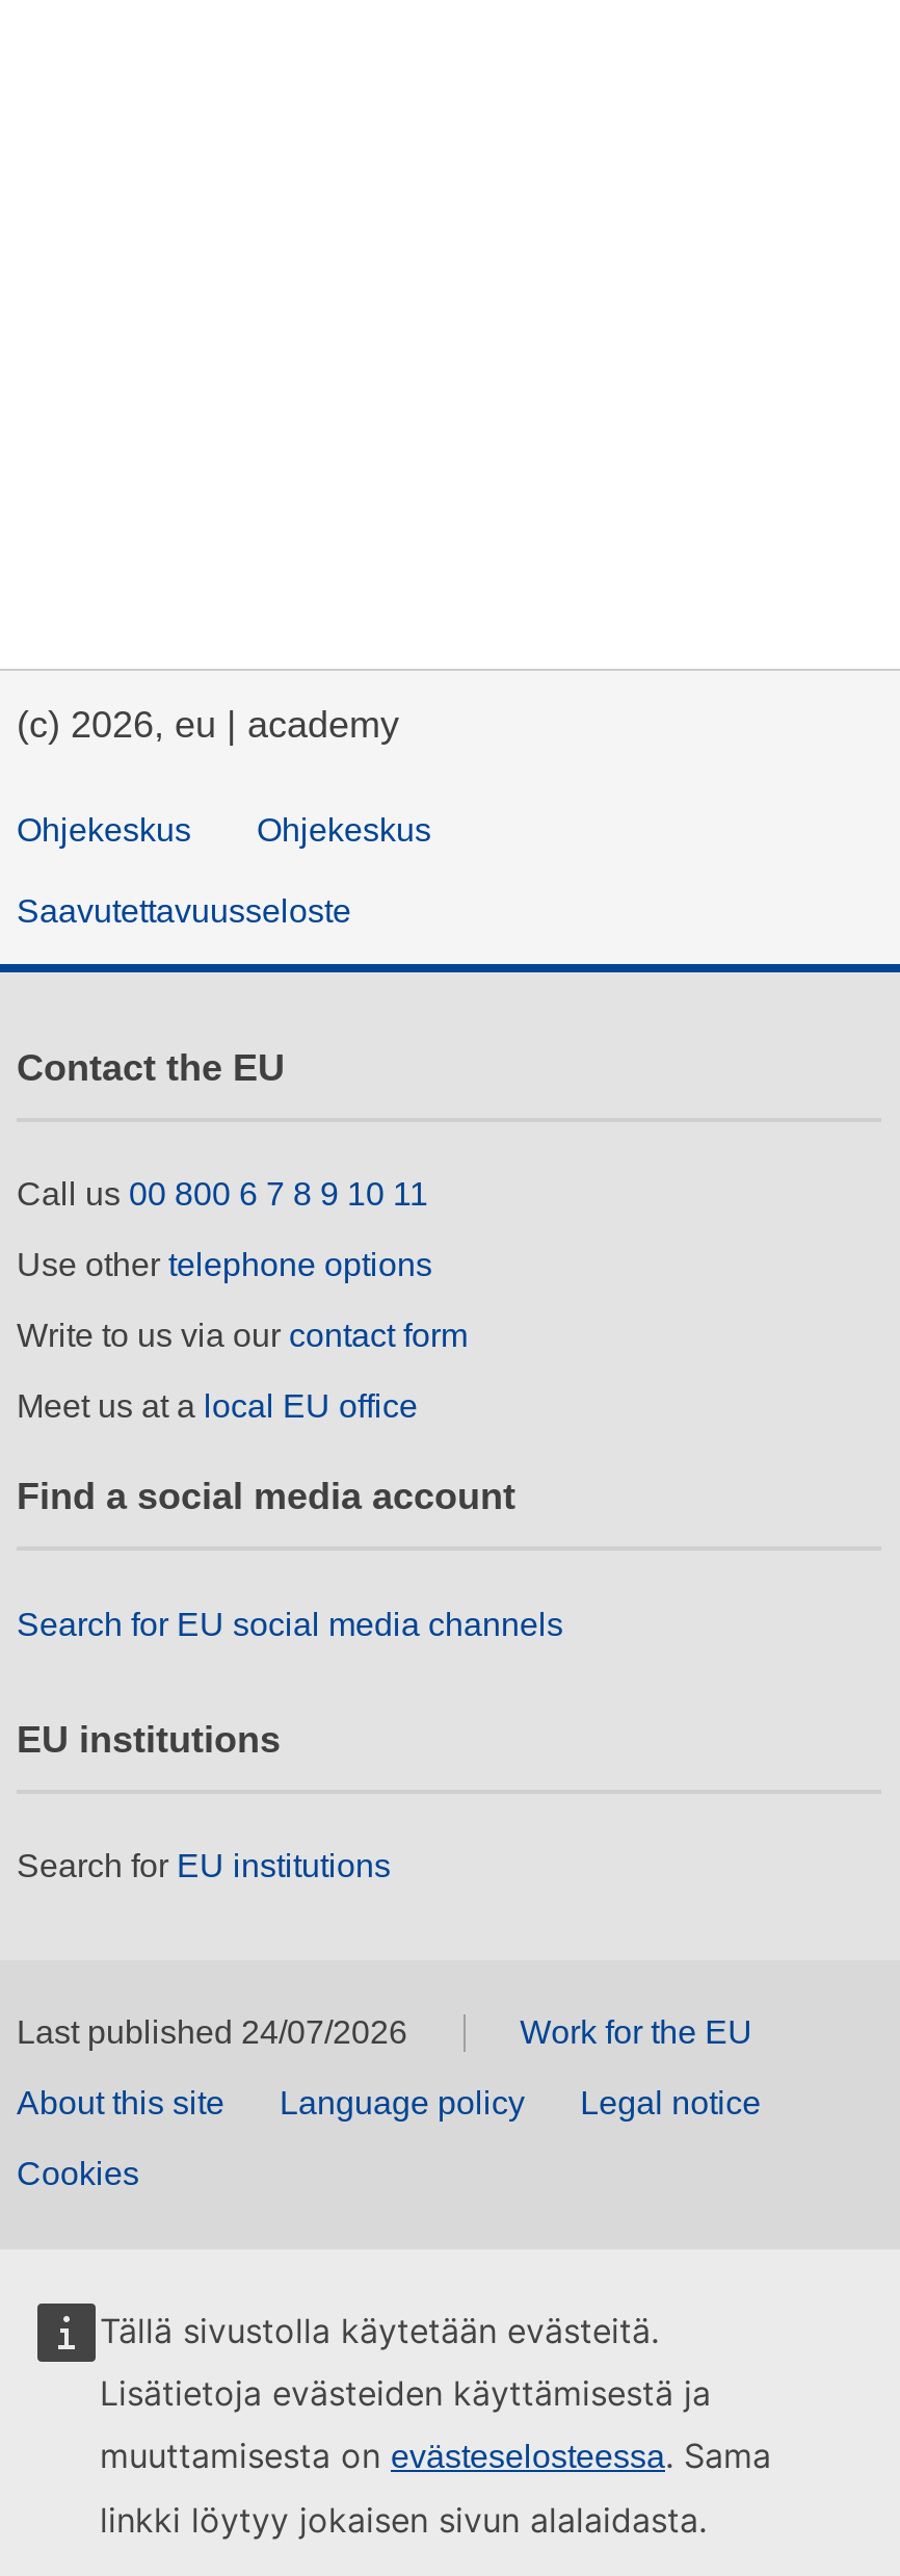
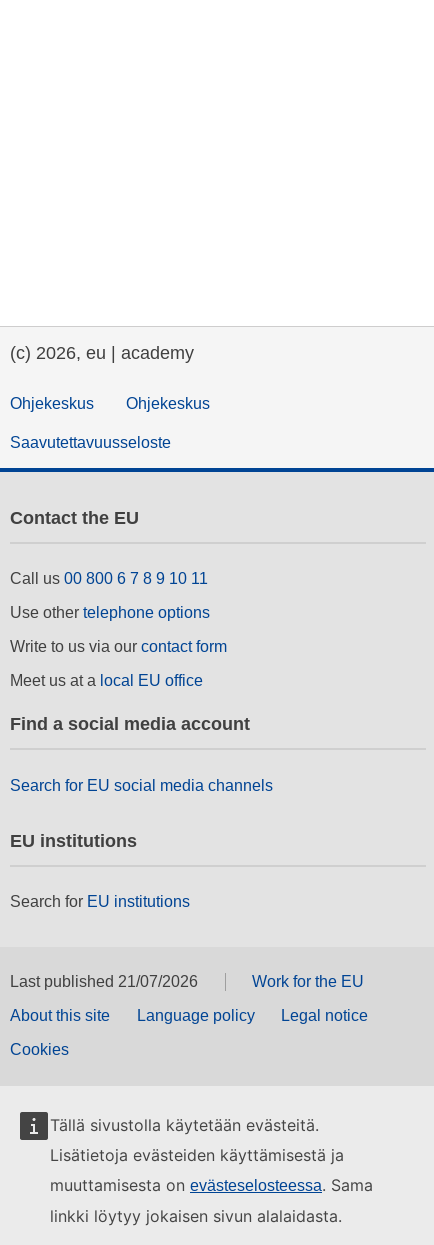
- Last published 24/07/2026
+ Last published 21/07/2026
